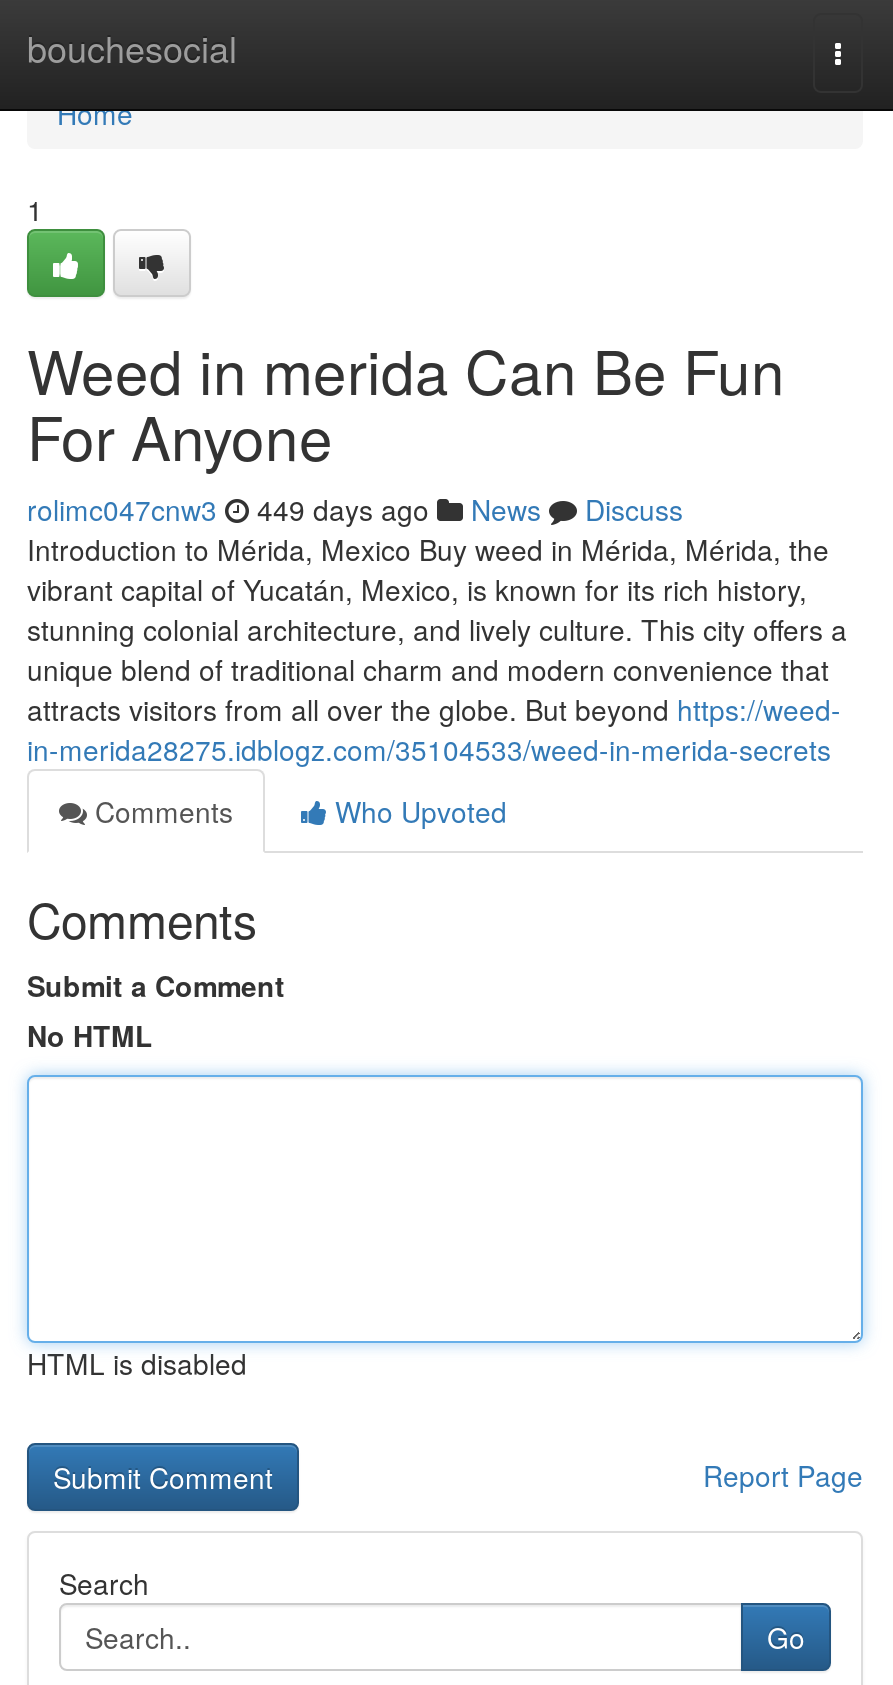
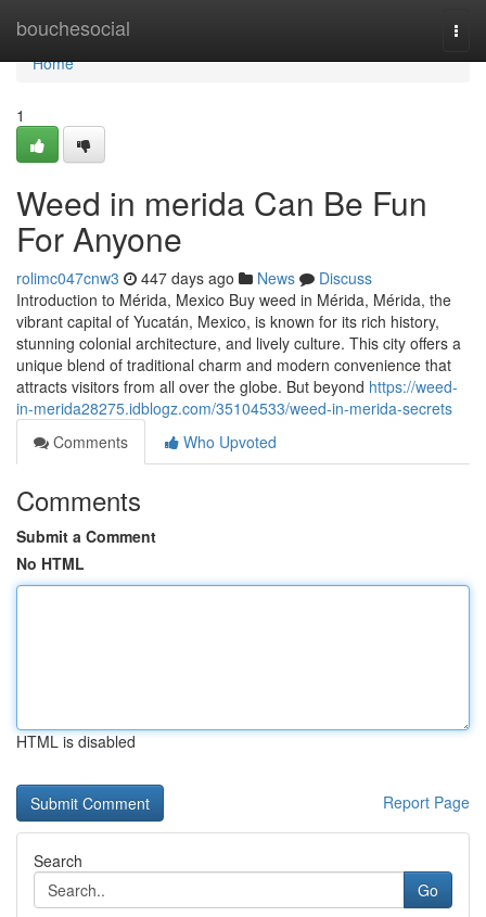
- rolimc047cnw3 449 days ago News Discuss
+ rolimc047cnw3 447 days ago News Discuss
